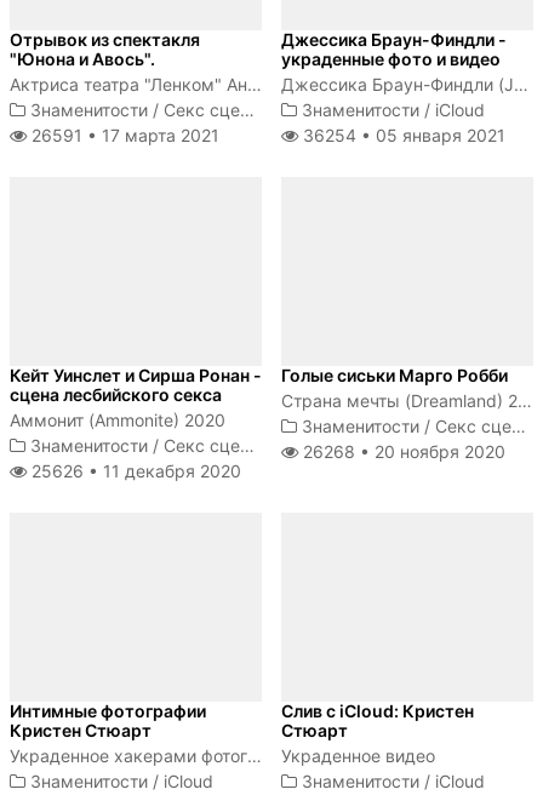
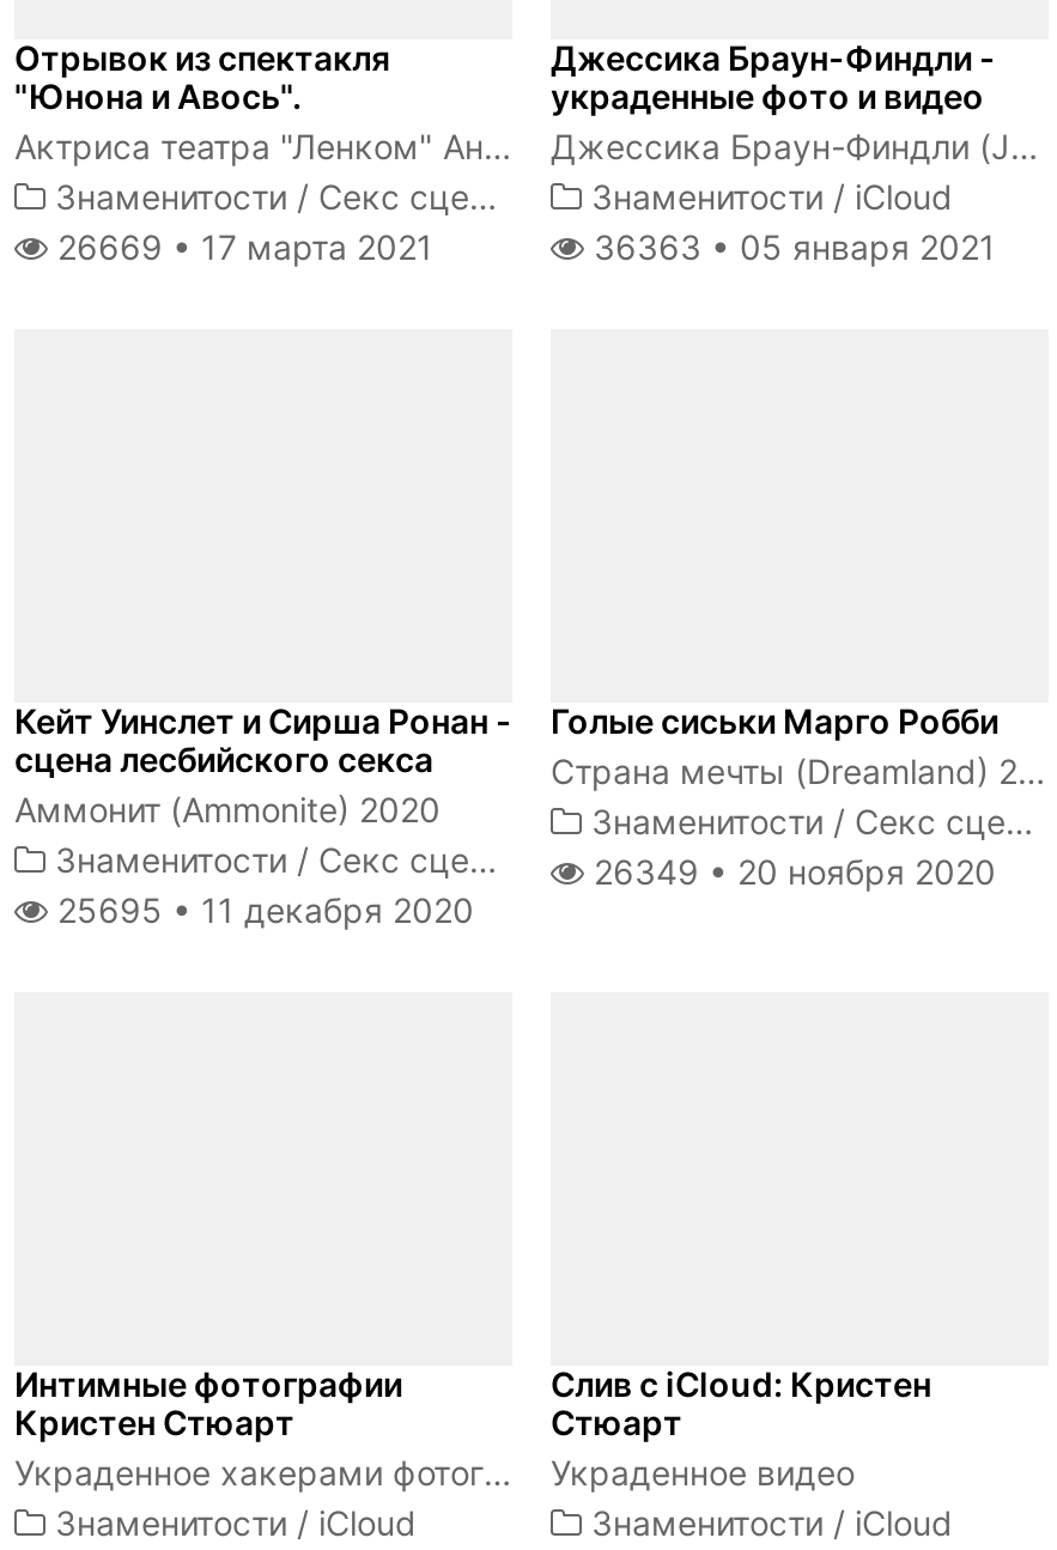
- 26591 • 17 марта 2021
+ 26669 • 17 марта 2021

- 36254 • 05 января 2021
+ 36363 • 05 января 2021

- 26268 • 20 ноября 2020
+ 26349 • 20 ноября 2020

- 25626 • 11 декабря 2020
+ 25695 • 11 декабря 2020
